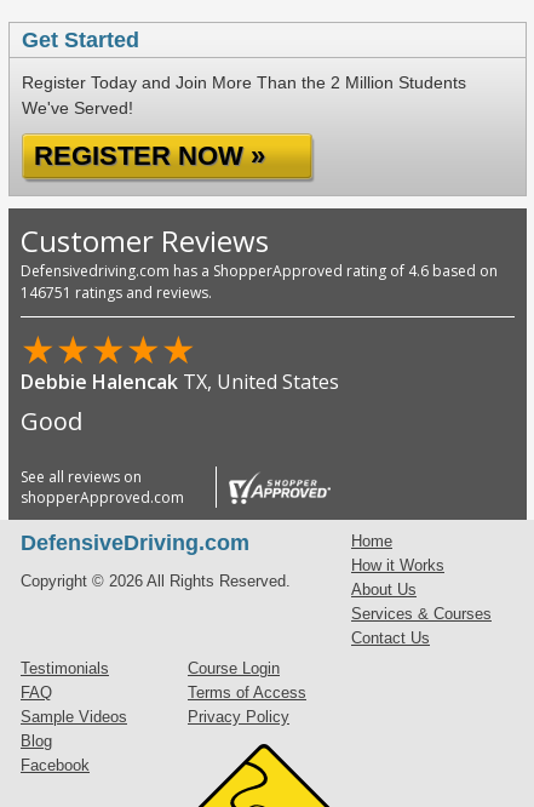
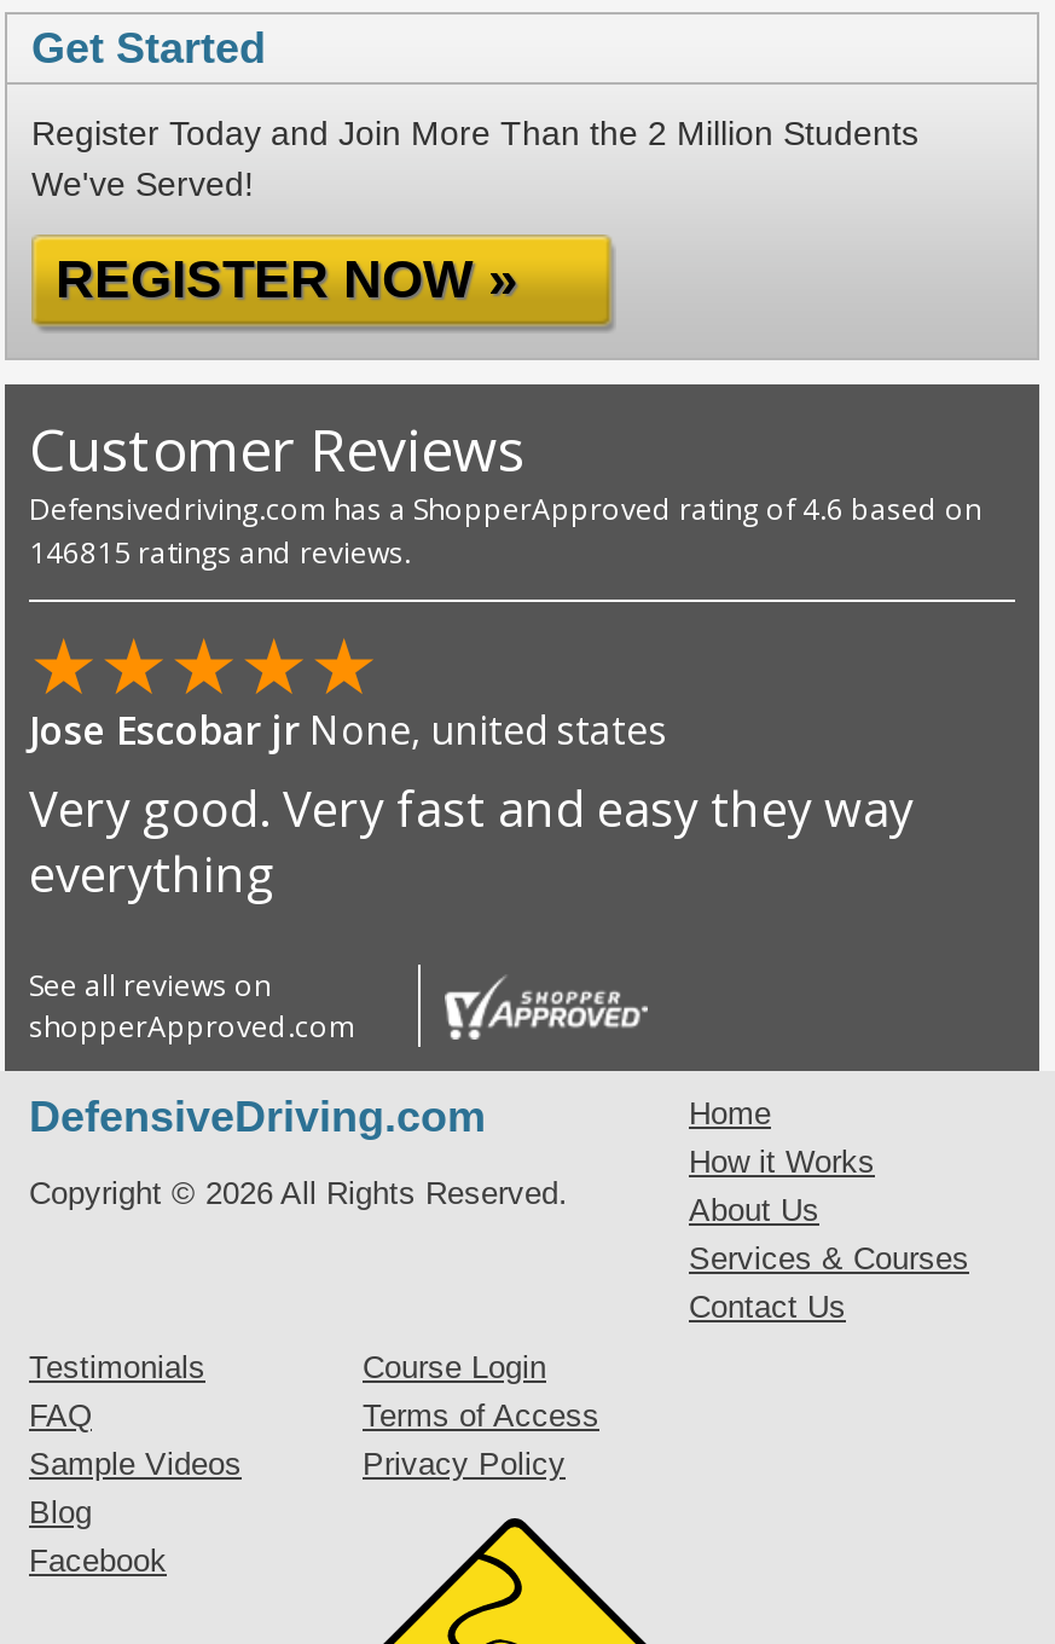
- 146751 ratings and reviews.
+ 146815 ratings and reviews.

- Debbie Halencak TX, United States
- Good
+ Jose Escobar jr None, united states
+ Very good. Very fast and easy they way
+ everything
